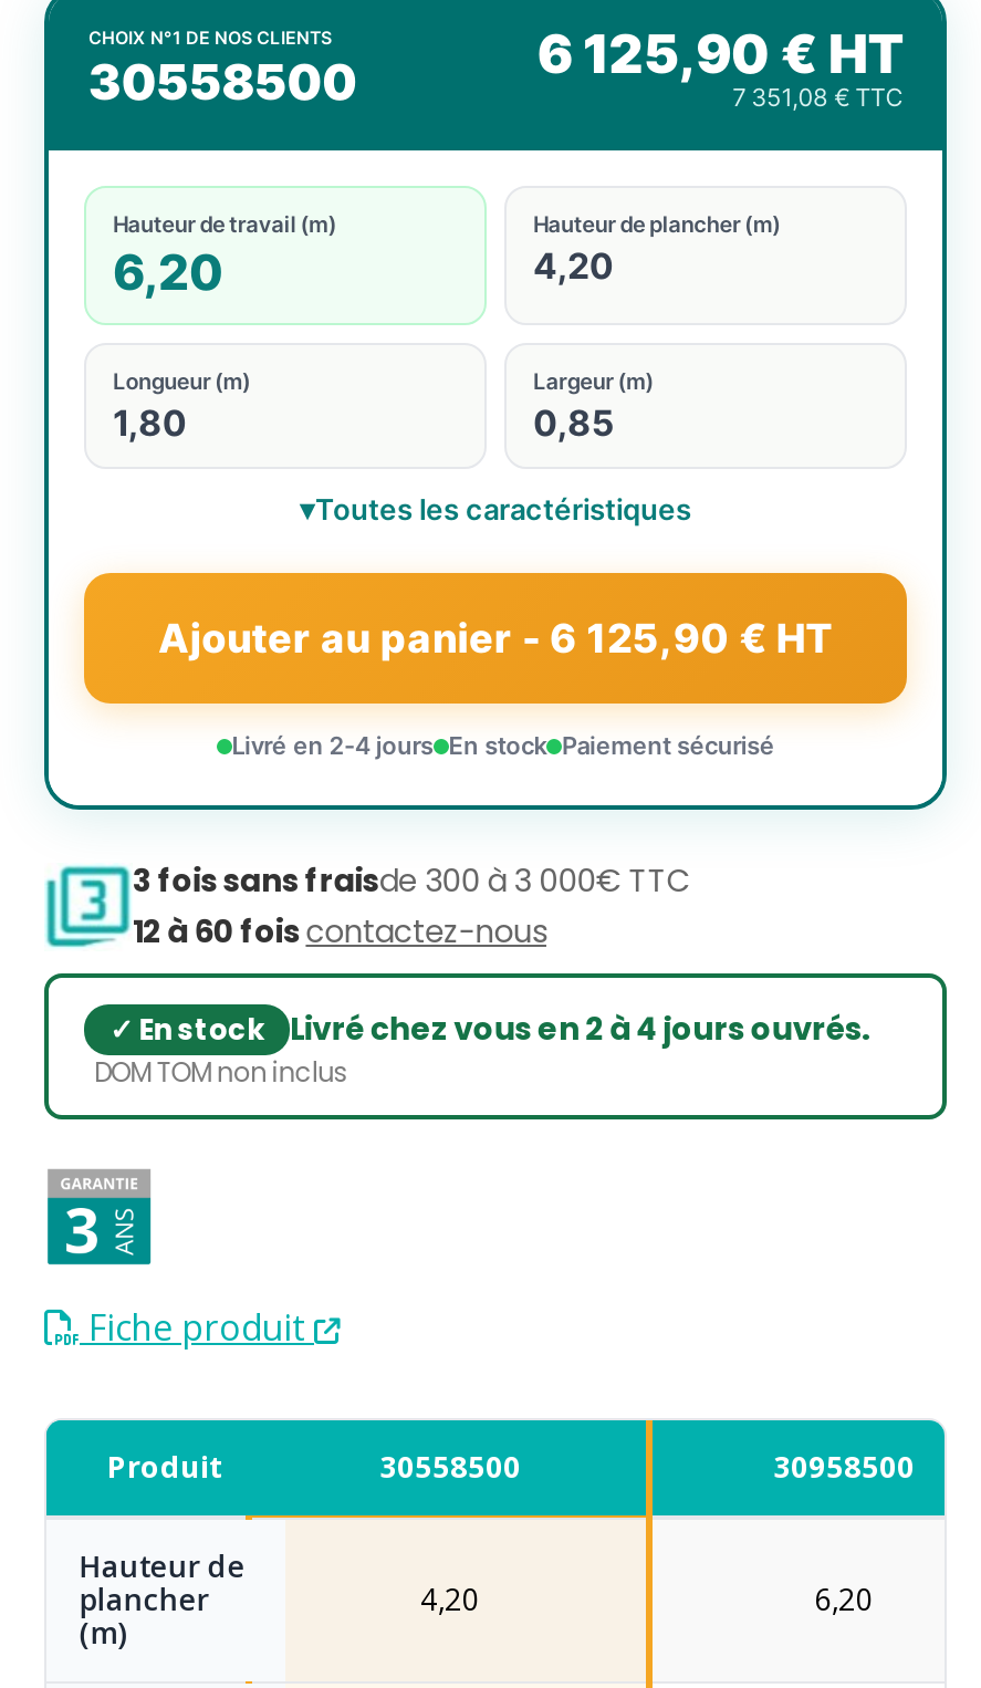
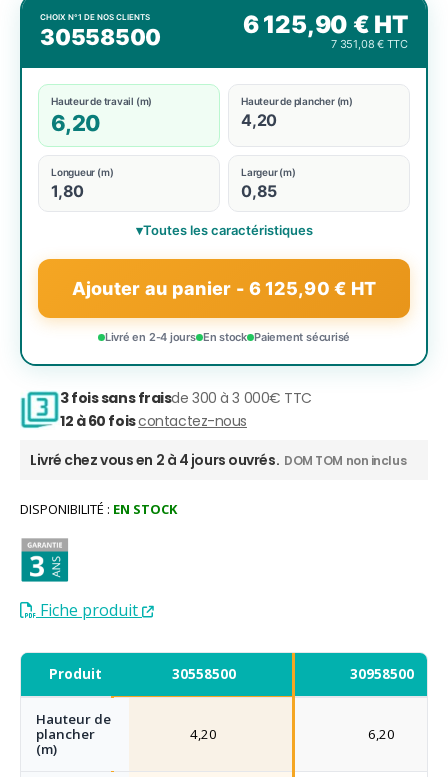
- Livré chez vous en 2 à 4 jours ouvrés.
- DOM TOM non inclus
+ Livré chez vous en 2 à 4 jours ouvrés. DOM TOM non inclus
+ DISPONIBILITÉ : EN STOCK
